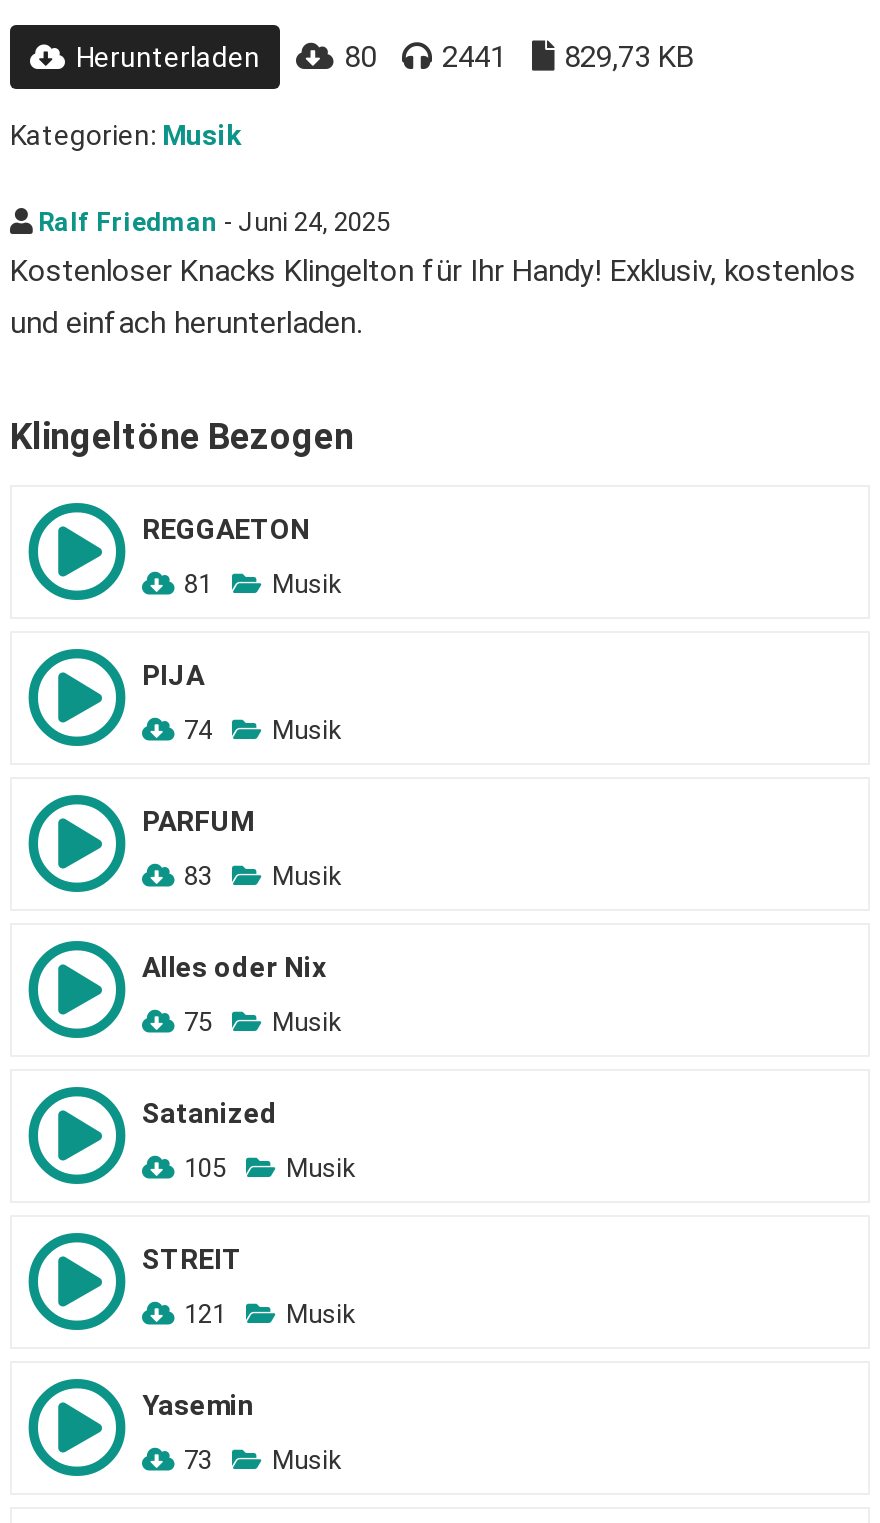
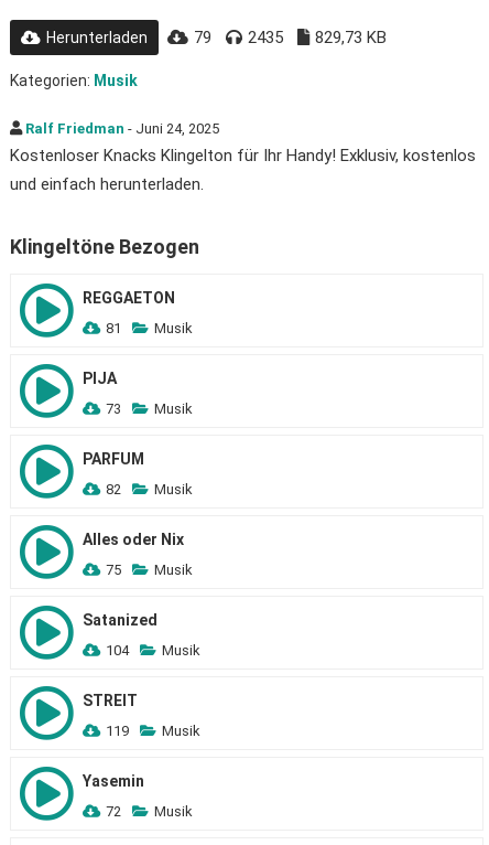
- 80
+ 79

- 2441
+ 2435

- 74 Musik
+ 73 Musik

- 83 Musik
+ 82 Musik

- 105 Musik
+ 104 Musik

- 121 Musik
+ 119 Musik

- 73 Musik
+ 72 Musik
